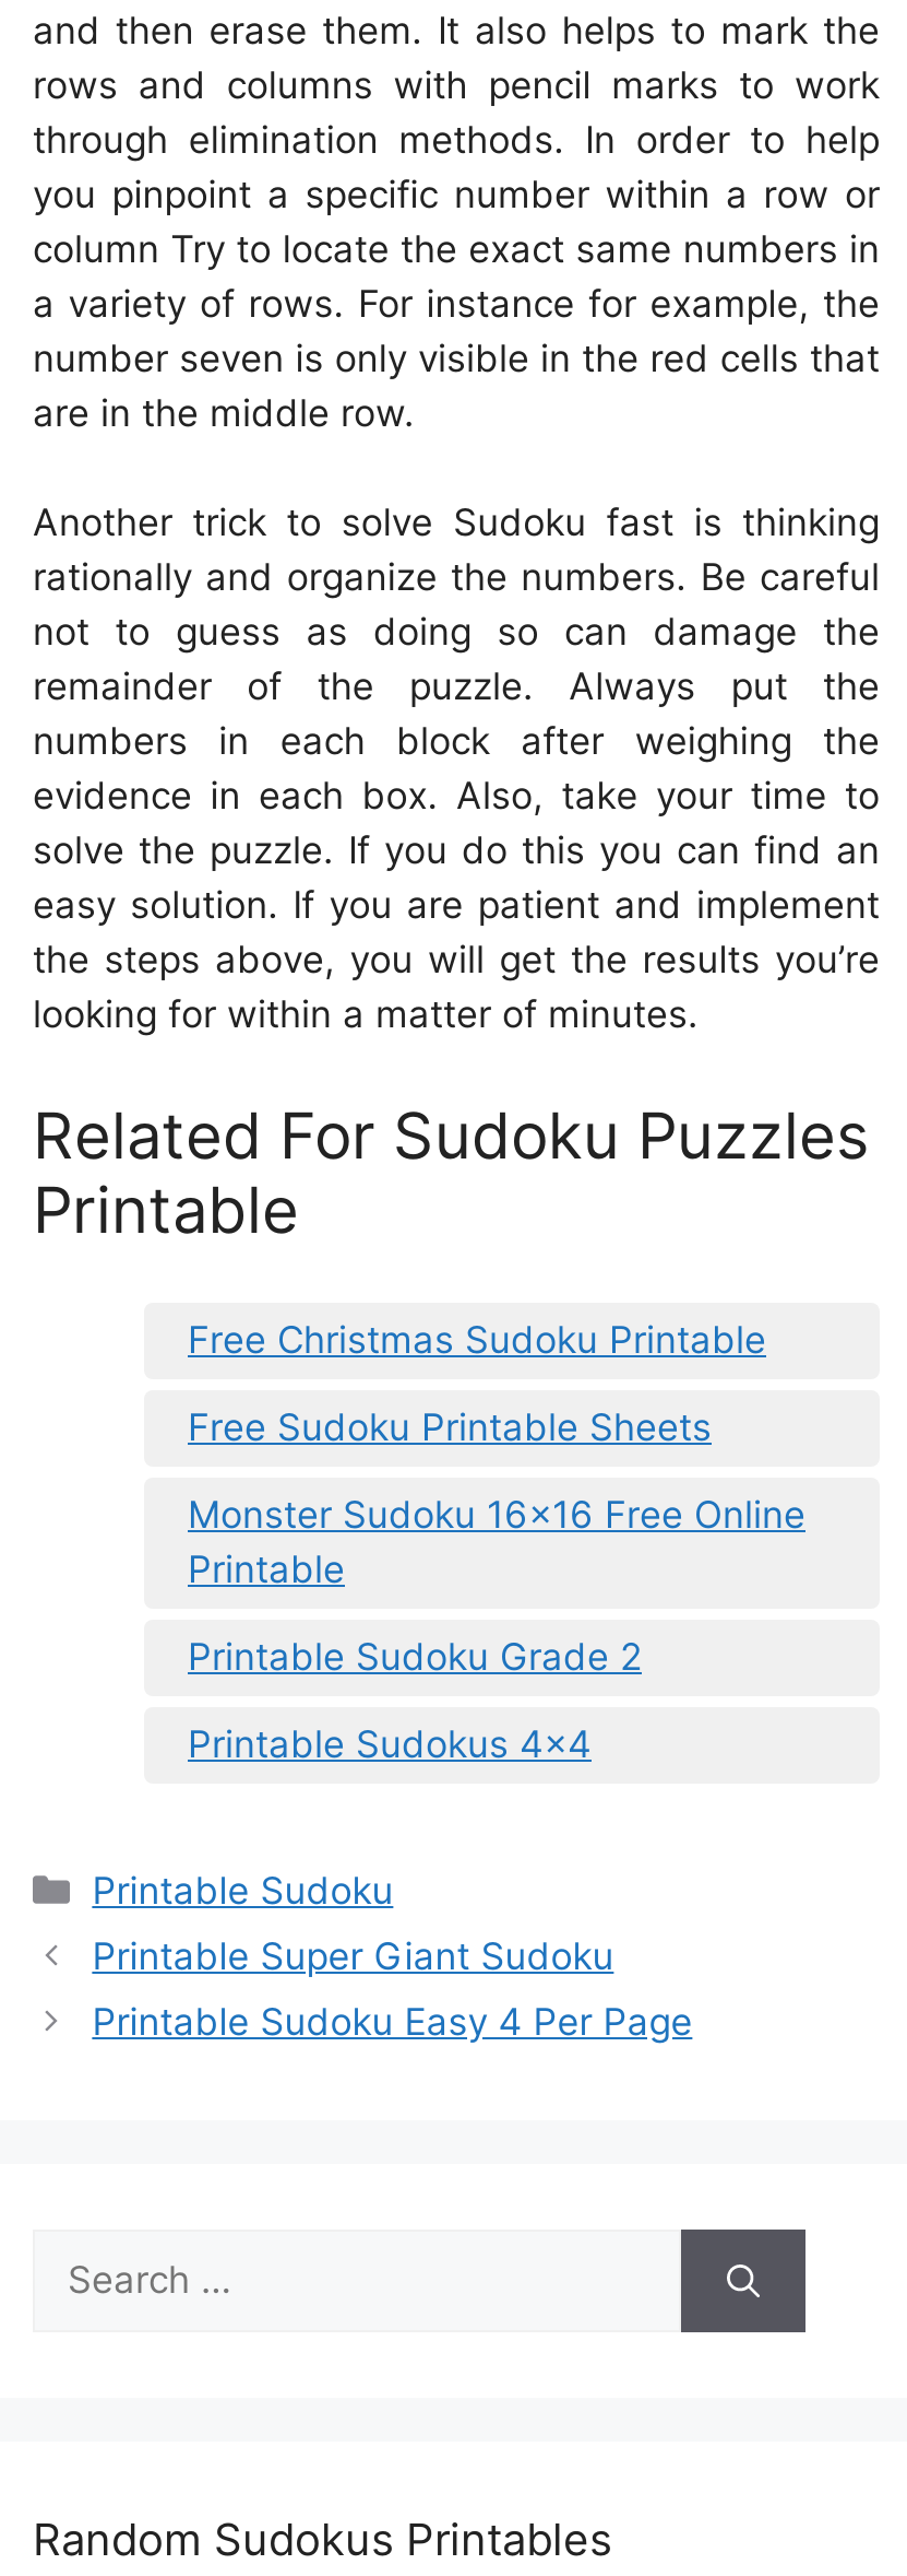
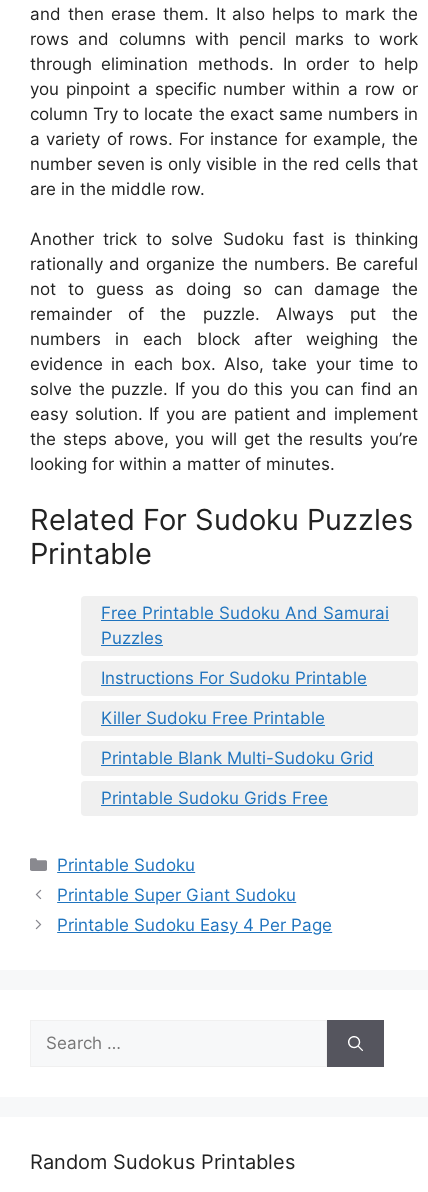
- Free Christmas Sudoku Printable
+ Free Printable Sudoku And Samurai
+ Puzzles

- Free Sudoku Printable Sheets
+ Instructions For Sudoku Printable

- Monster Sudoku 16×16 Free Online
- Printable
+ Killer Sudoku Free Printable

- Printable Sudoku Grade 2
+ Printable Blank Multi-Sudoku Grid

- Printable Sudokus 4×4
+ Printable Sudoku Grids Free
